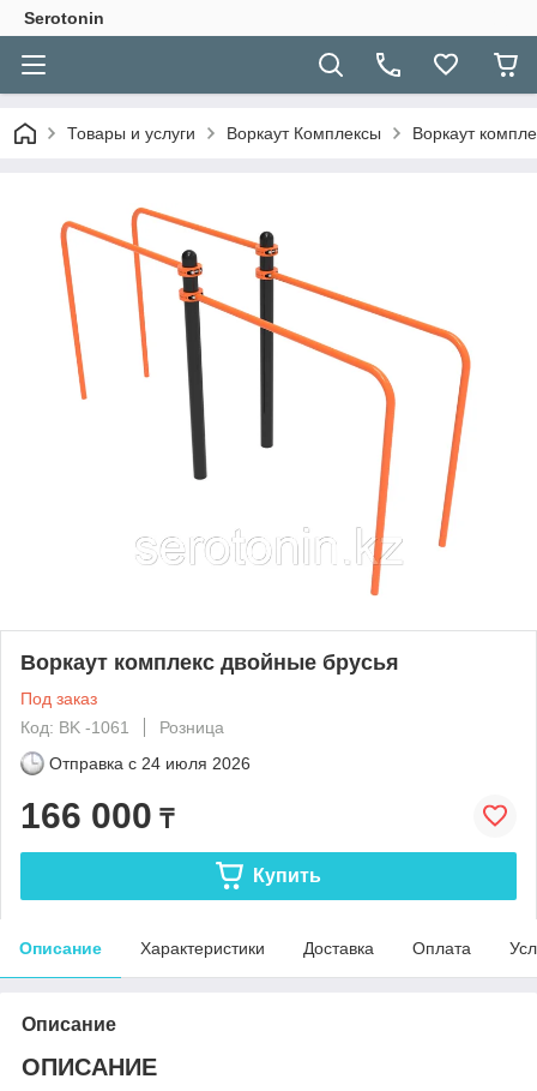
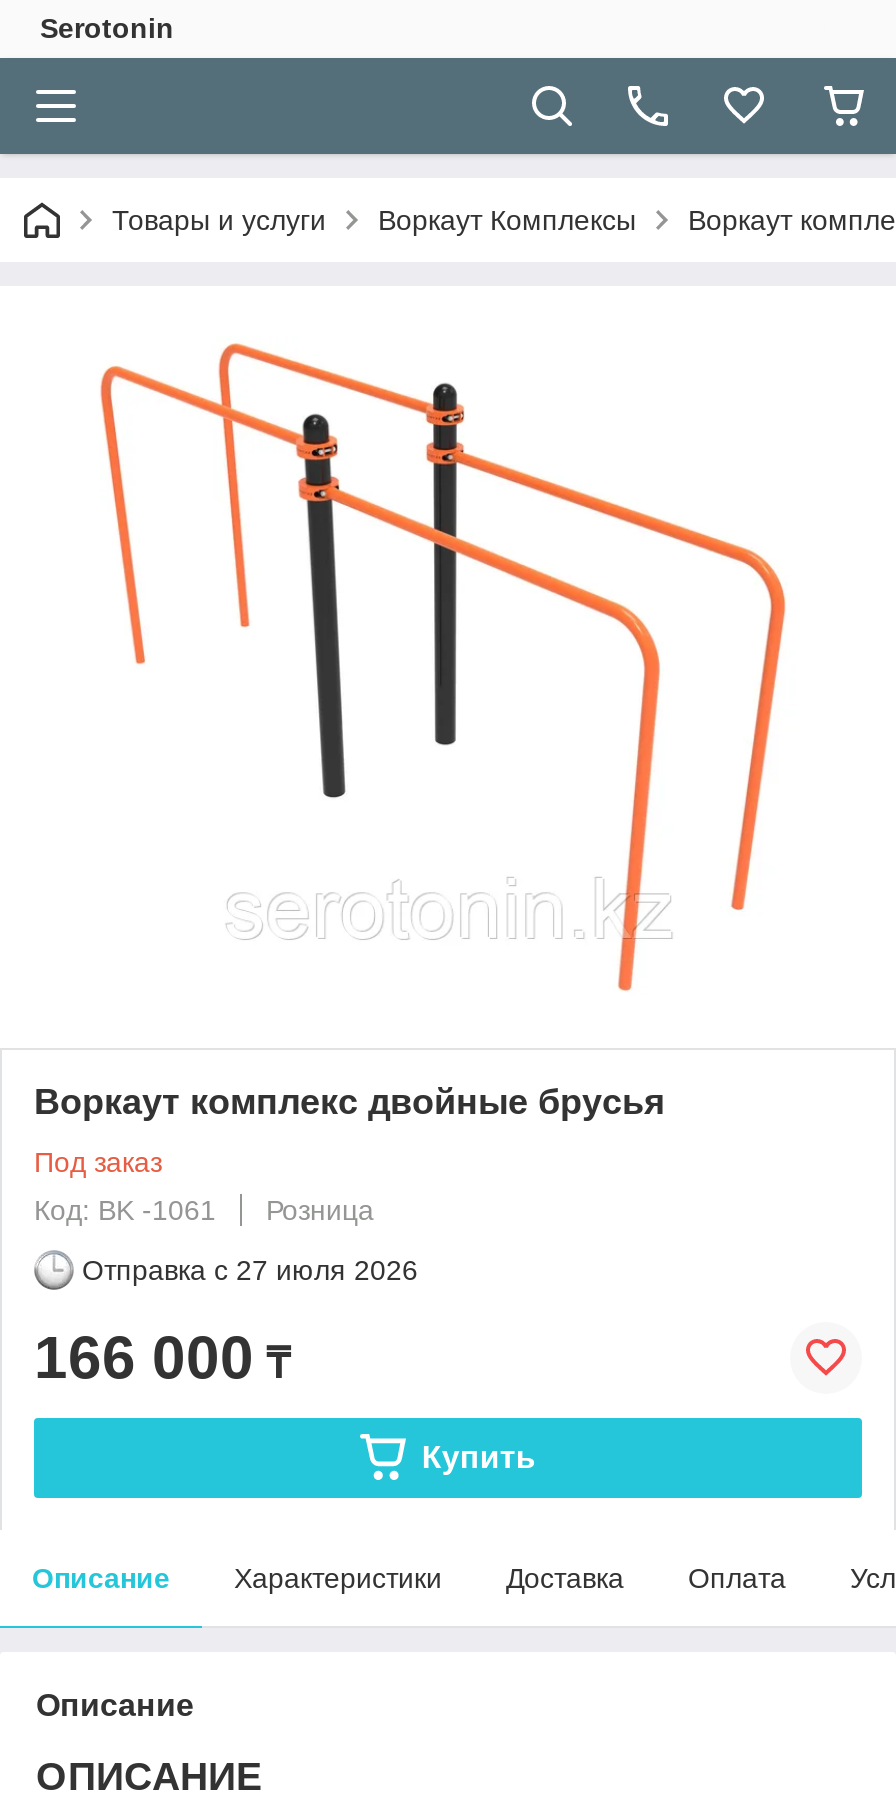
- Отправка с 24 июля 2026
+ Отправка с 27 июля 2026
